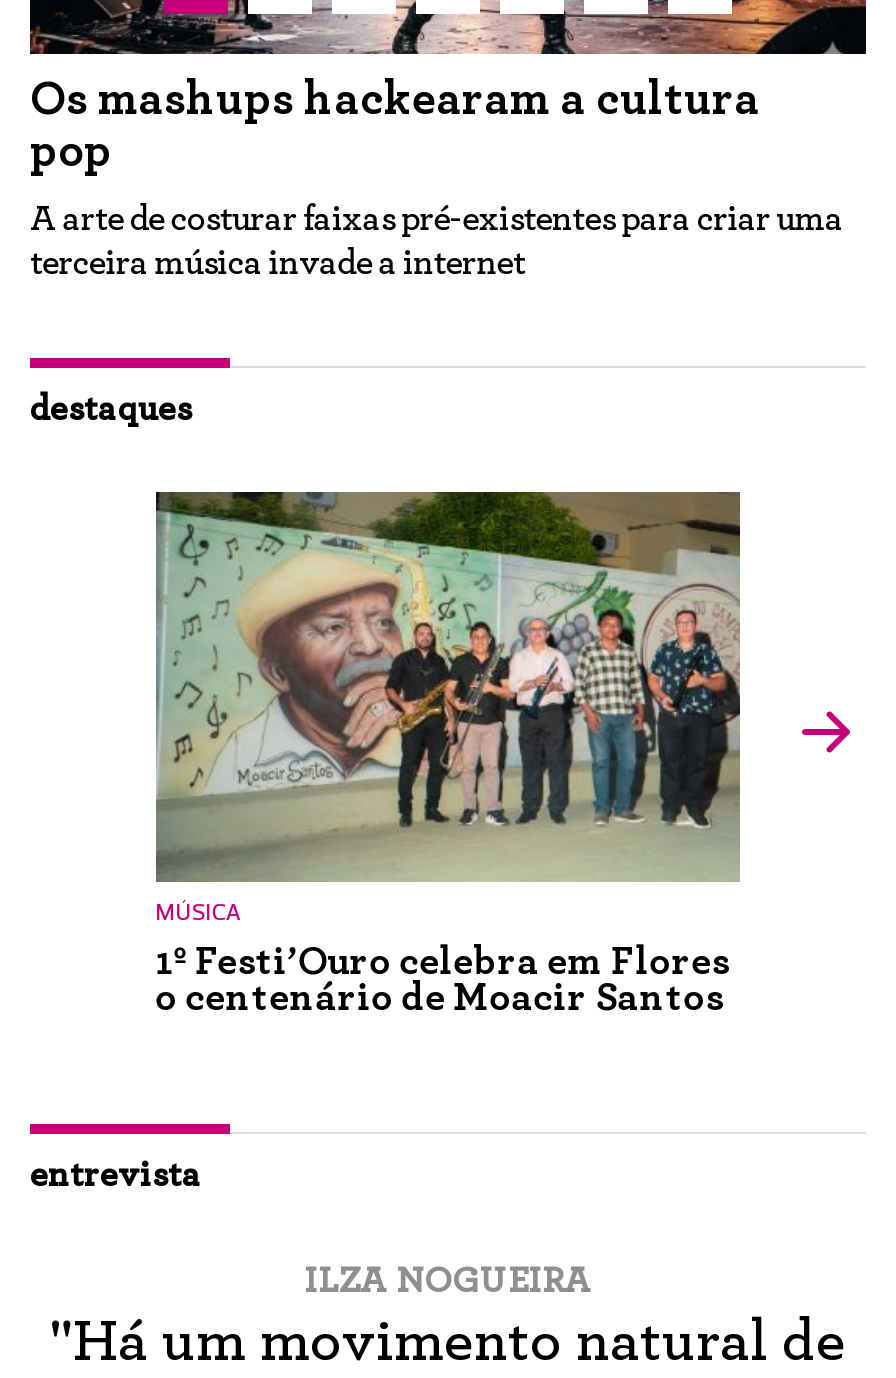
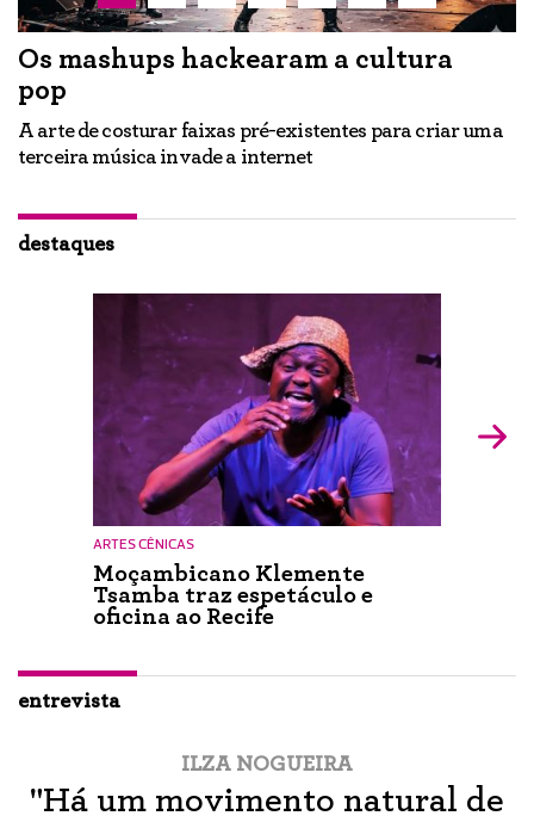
- [image]
- MÚSICA
- 1º Festi’Ouro celebra em Flores
- o centenário de Moacir Santos
+ [image]
+ ARTES CÊNICAS
+ Moçambicano Klemente
+ Tsamba traz espetáculo e
+ oficina ao Recife
